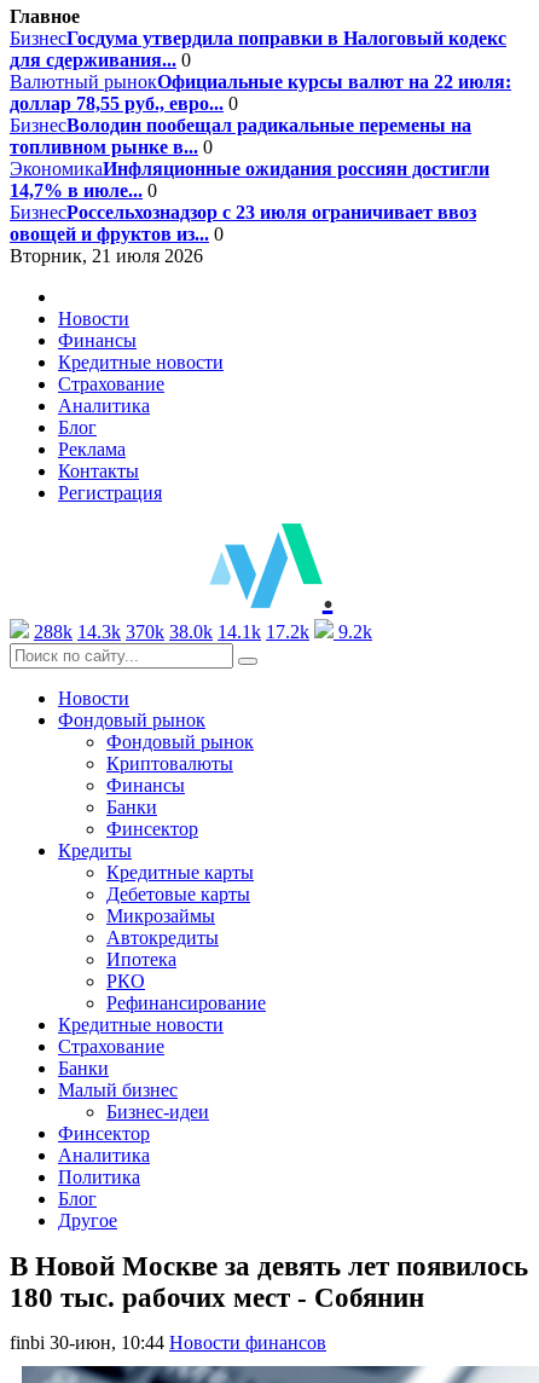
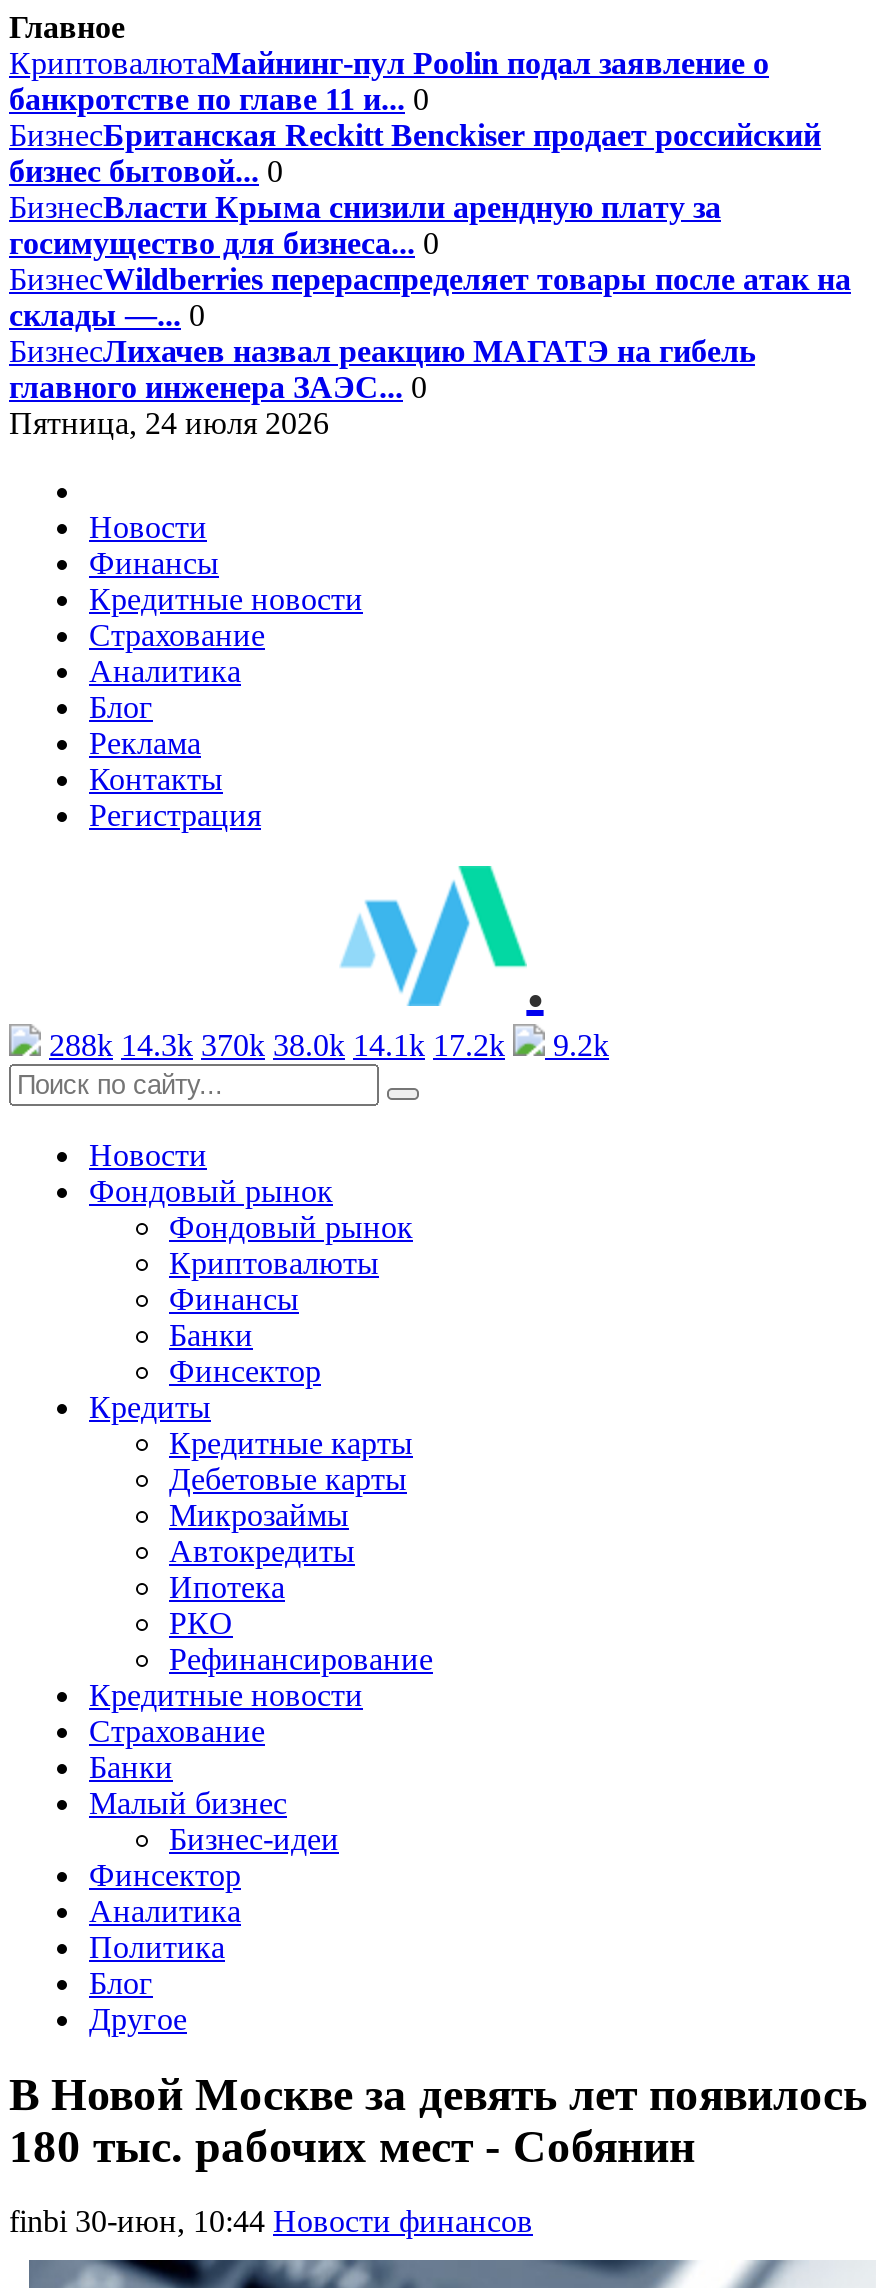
- БизнесГосдума утвердила поправки в Налоговый кодекс
- для сдерживания... 0
- Валютный рынокОфициальные курсы валют на 22 июля:
- доллар 78,55 руб., евро... 0
- БизнесВолодин пообещал радикальные перемены на
- топливном рынке в... 0
- ЭкономикаИнфляционные ожидания россиян достигли
- 14,7% в июле... 0
- БизнесРоссельхознадзор с 23 июля ограничивает ввоз
- овощей и фруктов из... 0
- Вторник, 21 июля 2026
+ КриптовалютаМайнинг-пул Poolin подал заявление о
+ банкротстве по главе 11 и... 0
+ БизнесБританская Reckitt Benckiser продает российский
+ бизнес бытовой... 0
+ БизнесВласти Крыма снизили арендную плату за
+ госимущество для бизнеса... 0
+ БизнесWildberries перераспределяет товары после атак на
+ склады —... 0
+ БизнесЛихачев назвал реакцию МАГАТЭ на гибель
+ главного инженера ЗАЭС... 0
+ Пятница, 24 июля 2026
